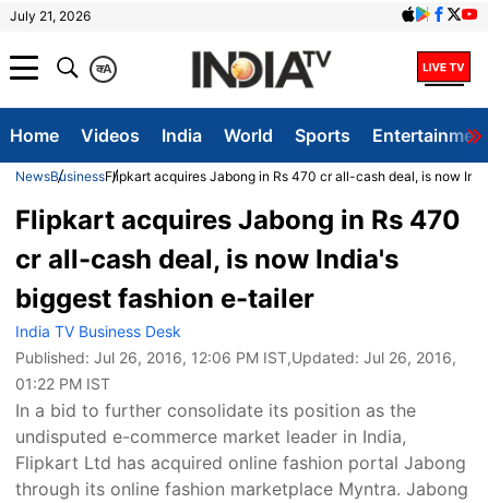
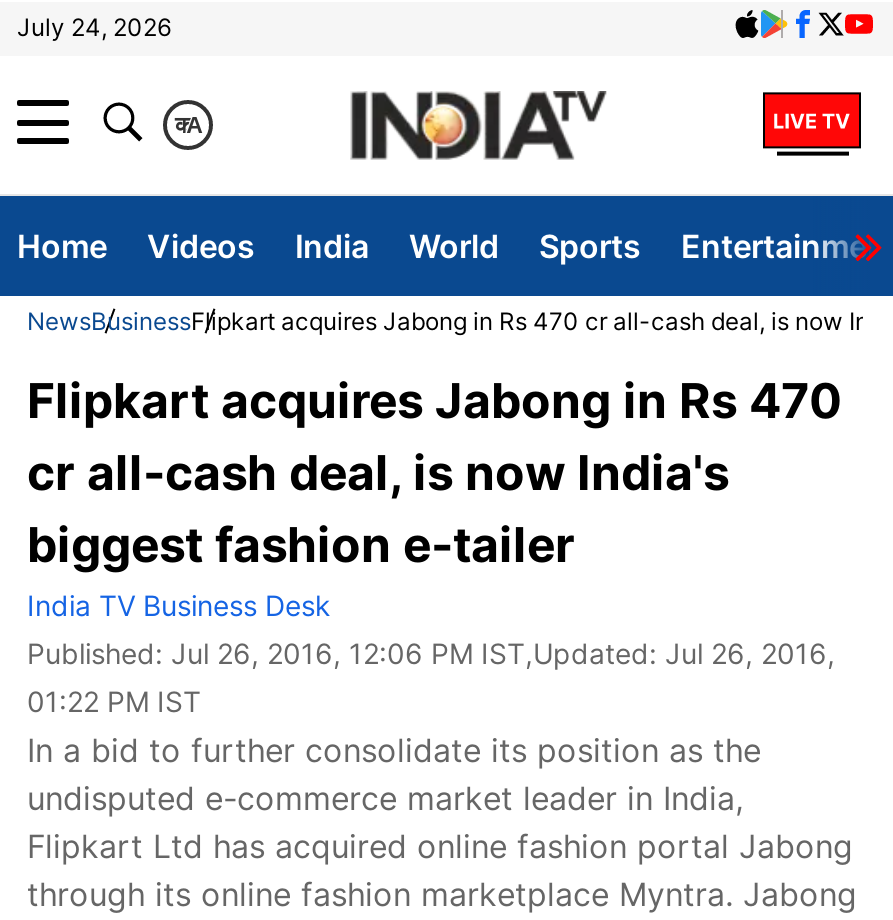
- July 21, 2026
+ July 24, 2026
